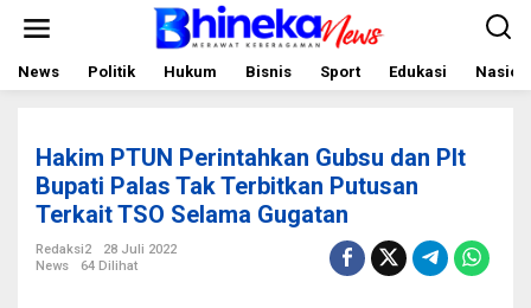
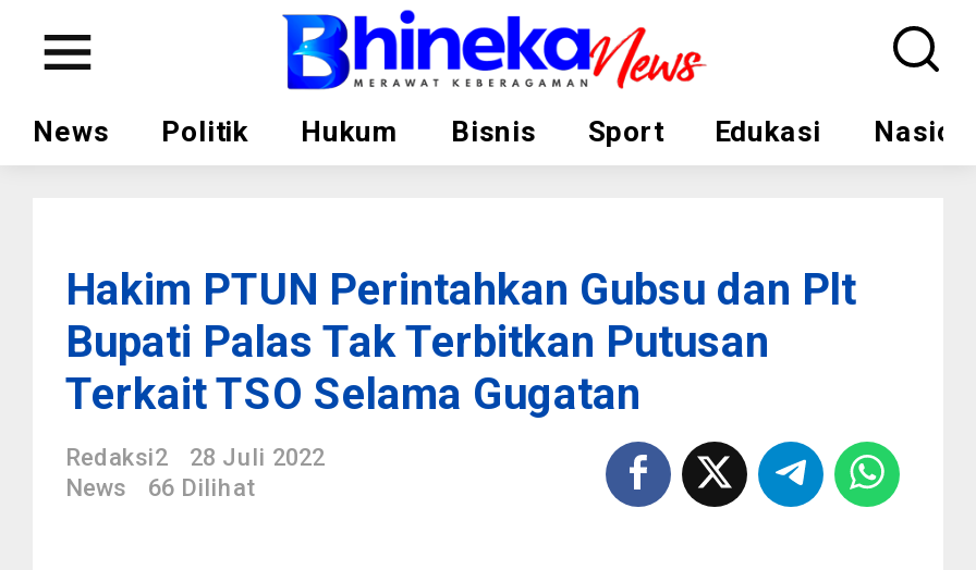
- News 64 Dilihat
+ News 66 Dilihat
